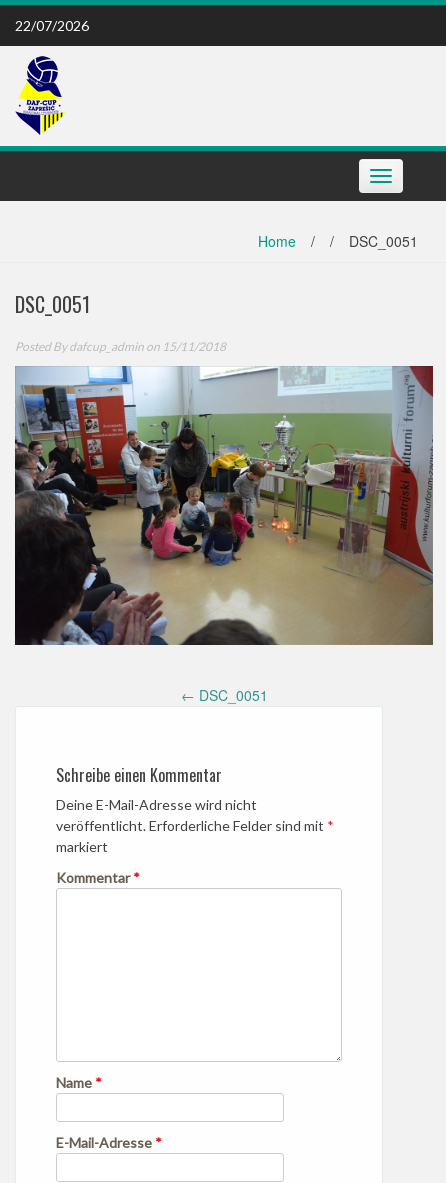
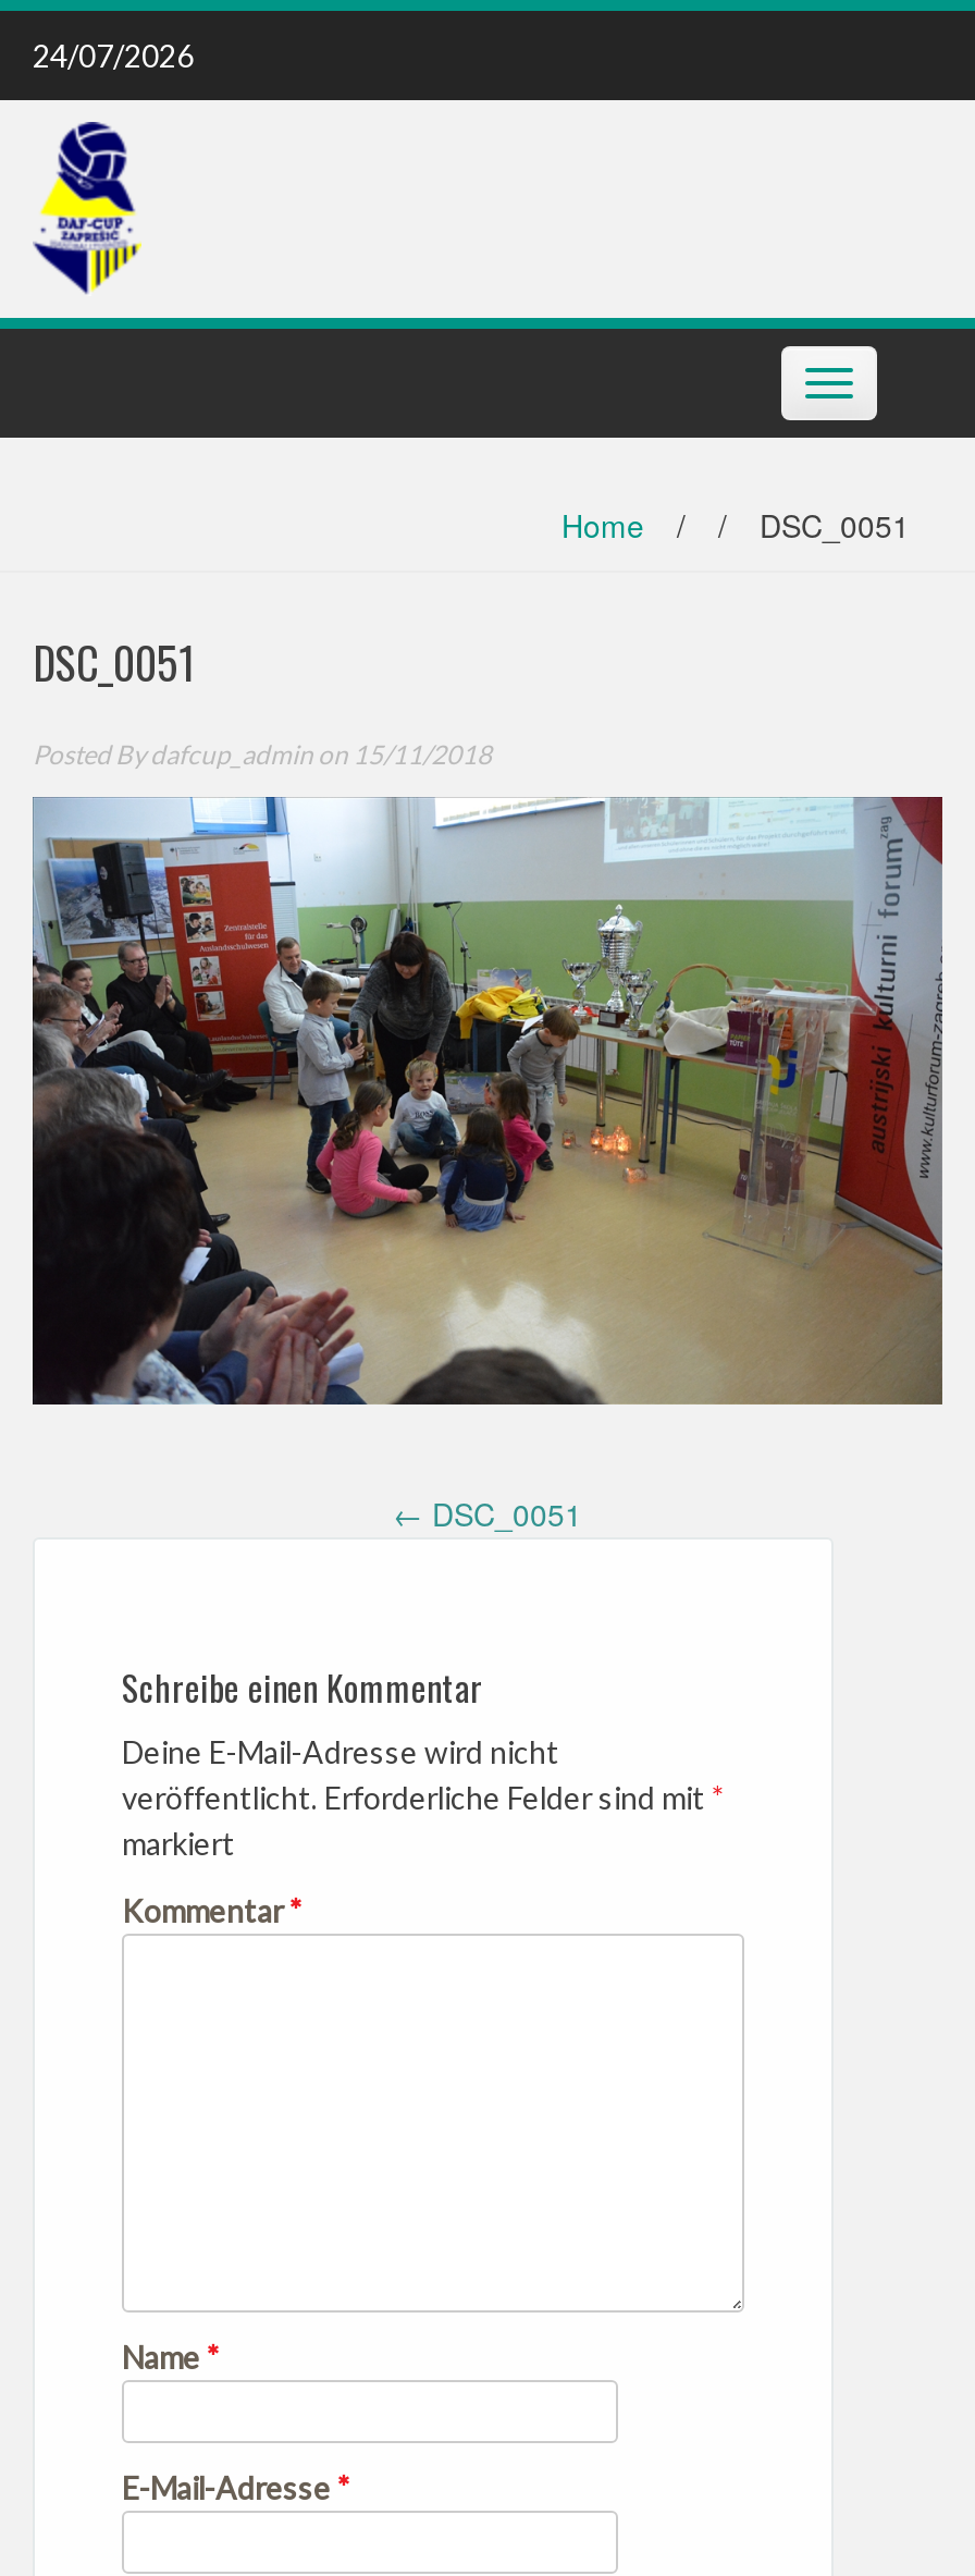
- 22/07/2026
+ 24/07/2026
